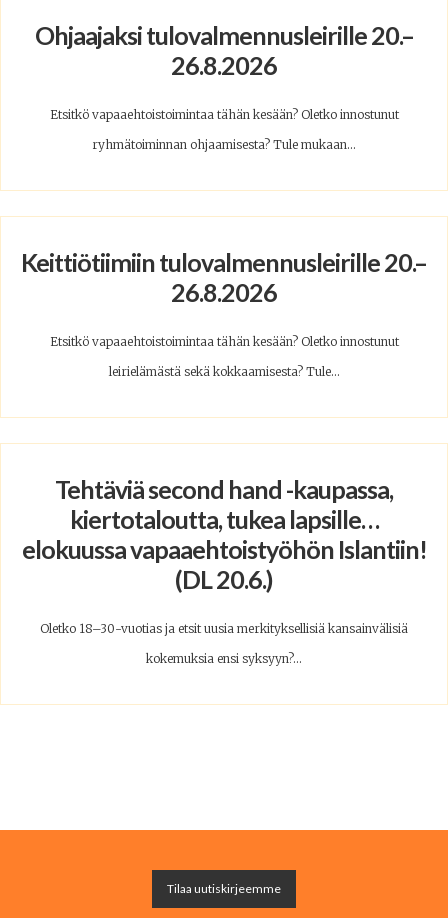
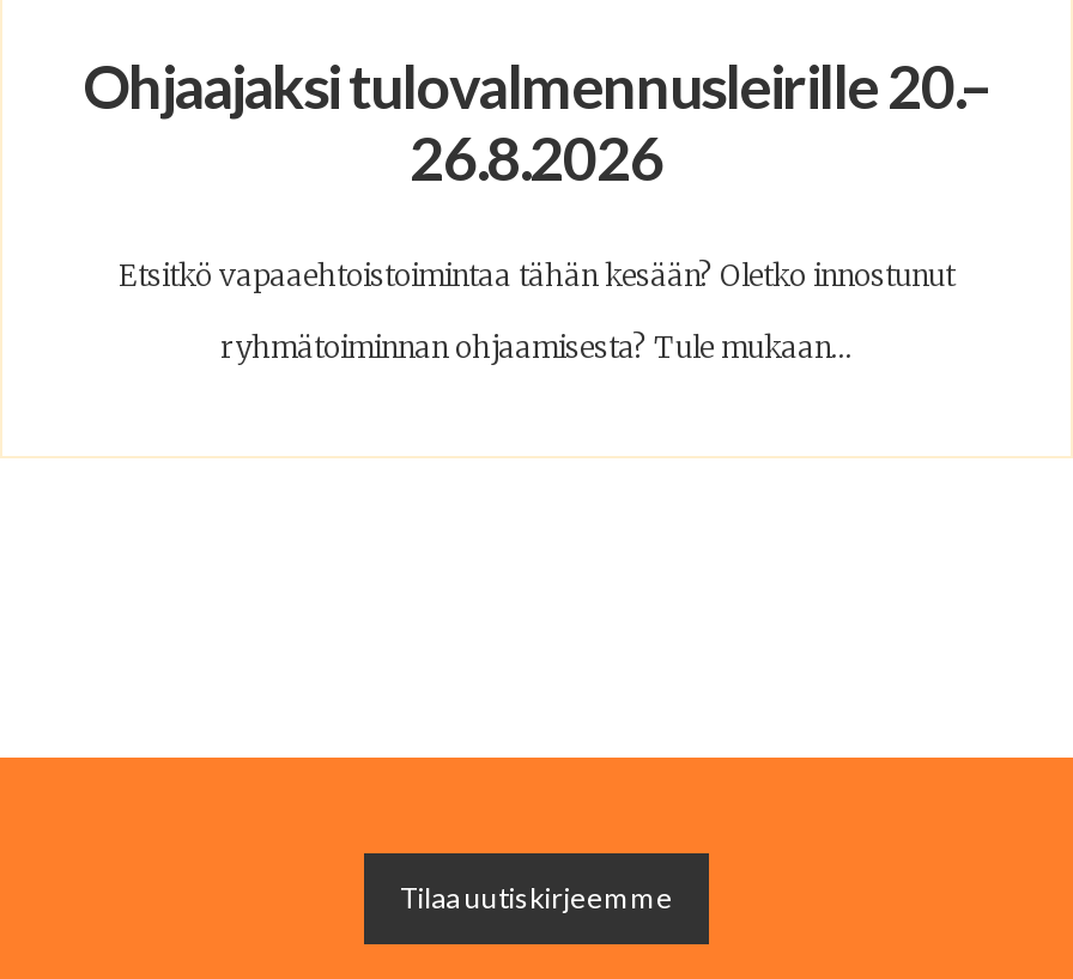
- Keittiötiimiin tulovalmennusleirille 20.–
- 26.8.2026
- Etsitkö vapaaehtoistoimintaa tähän kesään? Oletko innostunut
- leirielämästä sekä kokkaamisesta? Tule...

- Tehtäviä second hand -kaupassa,
- kiertotaloutta, tukea lapsille…
- elokuussa vapaaehtoistyöhön Islantiin!
- (DL 20.6.)
- Oletko 18–30-vuotias ja etsit uusia merkityksellisiä kansainvälisiä
- kokemuksia ensi syksyyn?...
